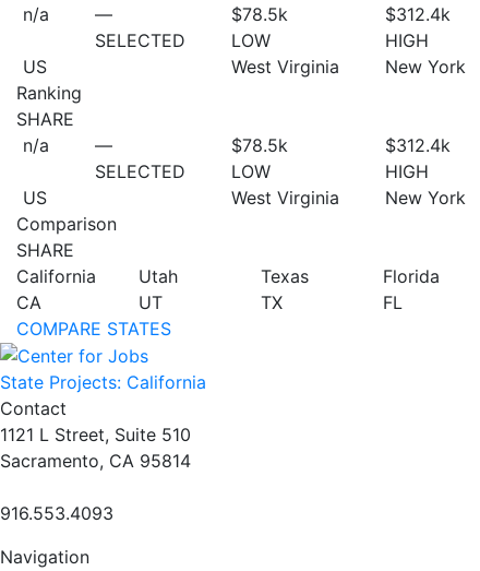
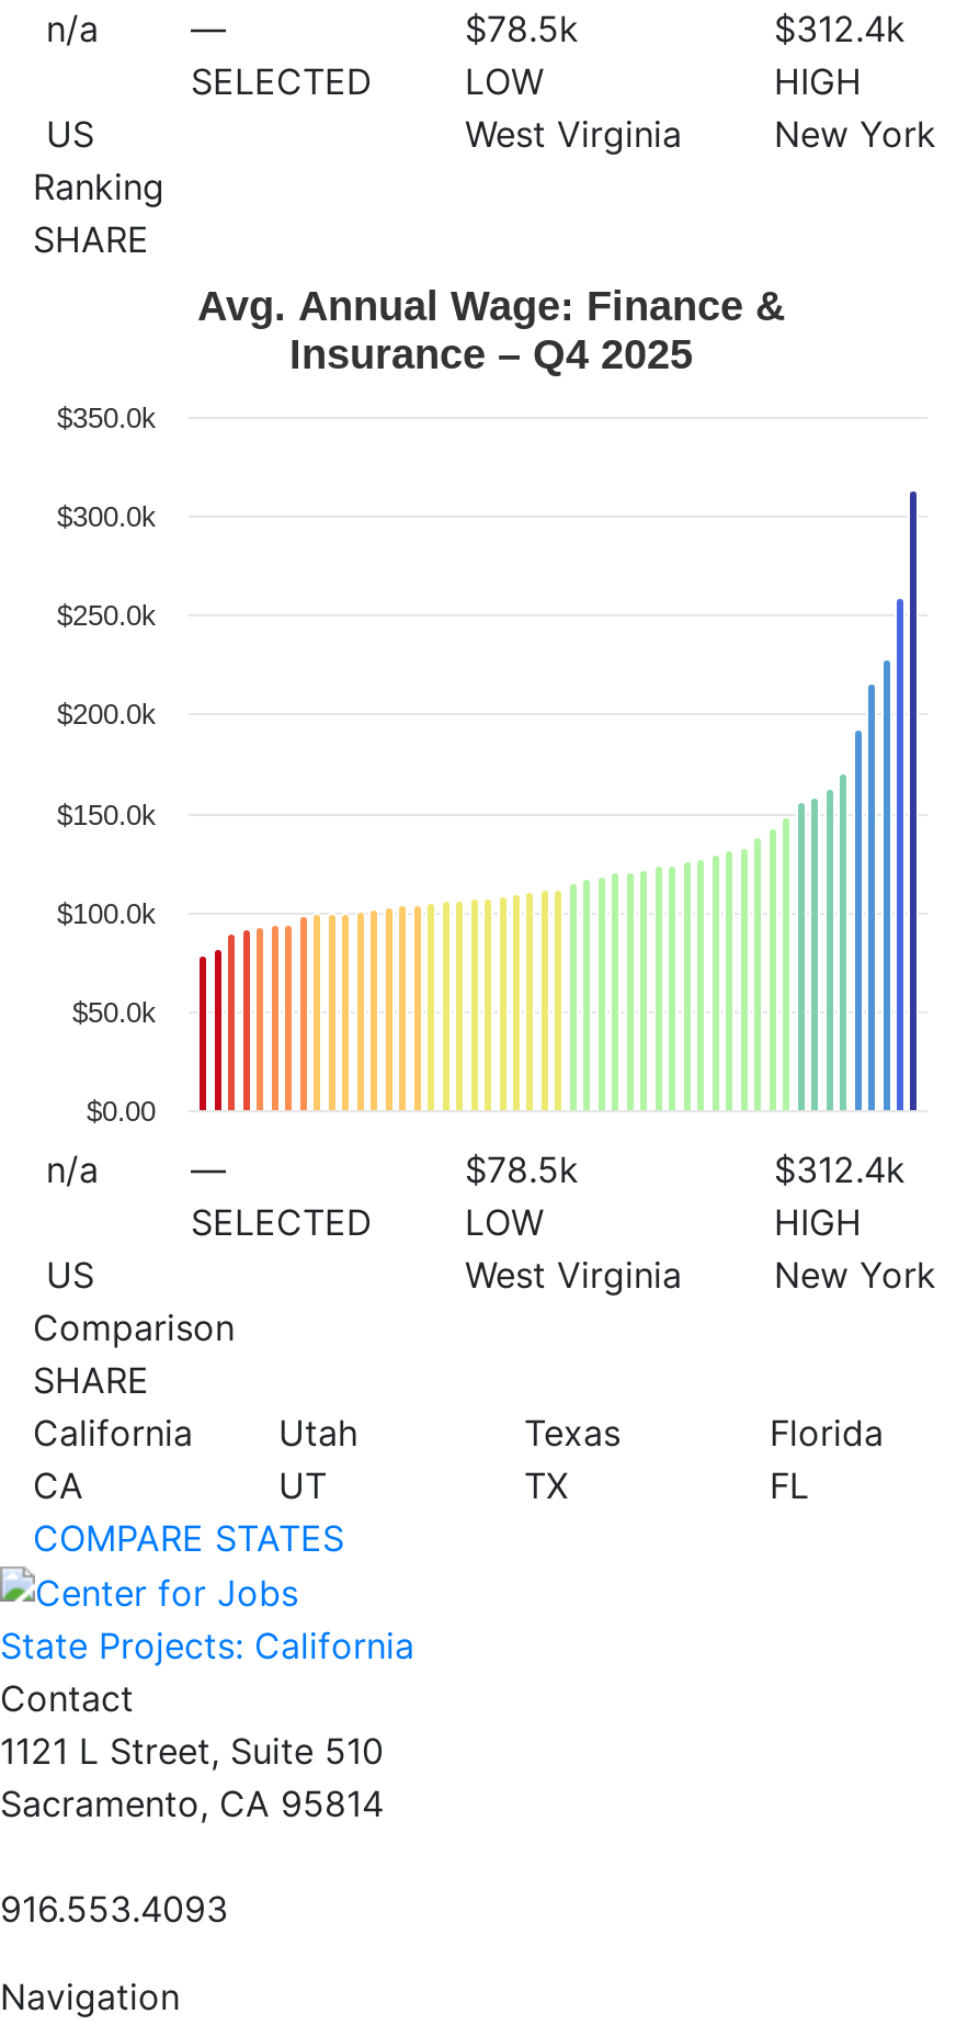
+ $100.0k

+ $150.0k

+ $200.0k

+ $250.0k

+ $300.0k

+ $350.0k

+ [image]
+ $50.0k

+ $0.00

+ Avg. Annual Wage: Finance &
+ Insurance – Q4 2025
